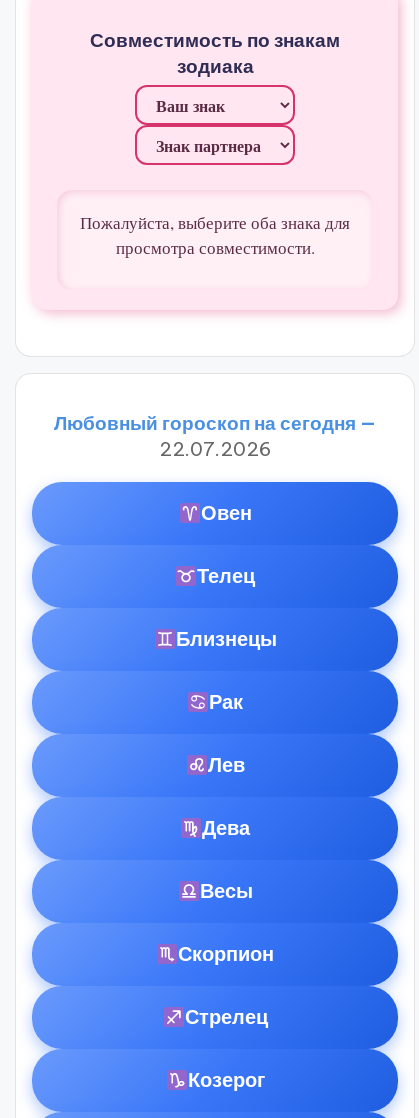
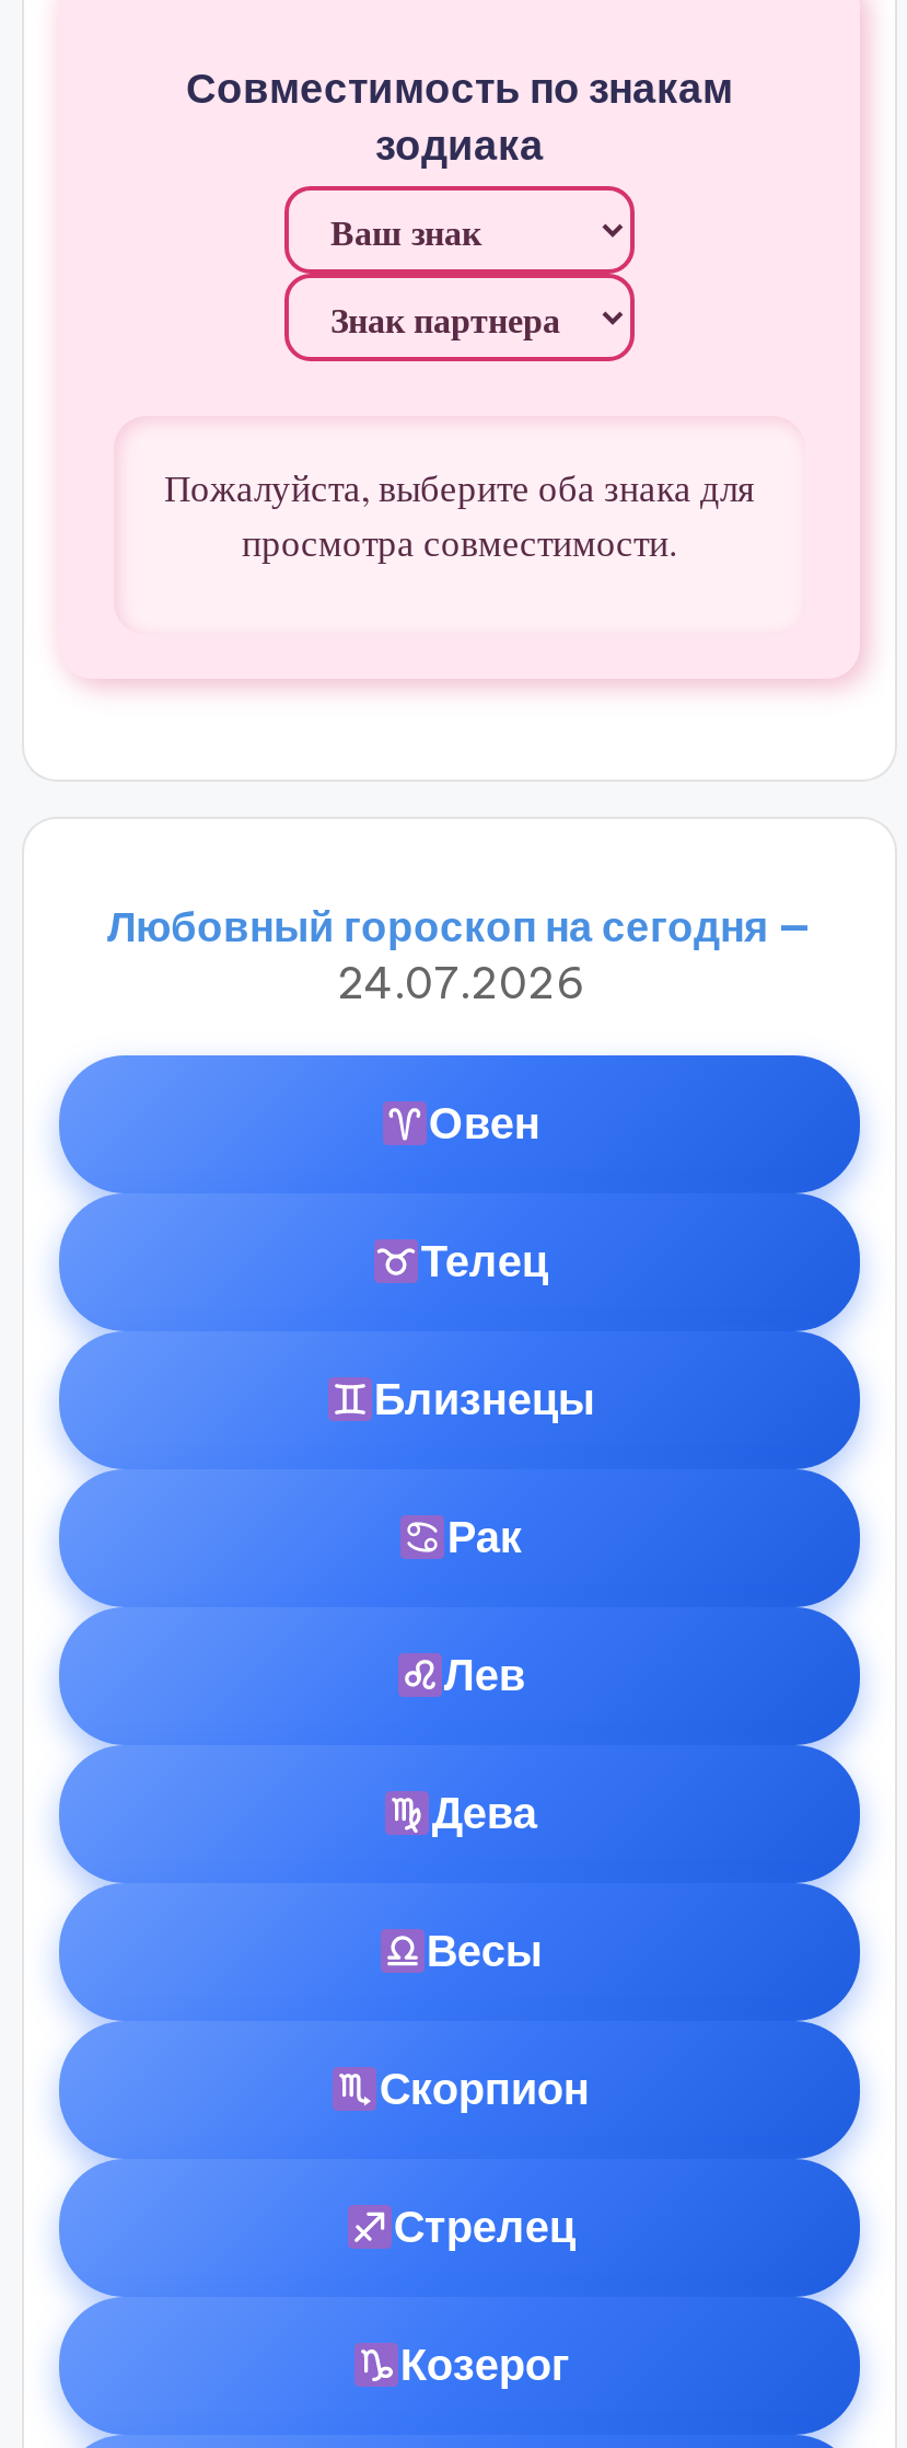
- 22.07.2026
+ 24.07.2026
